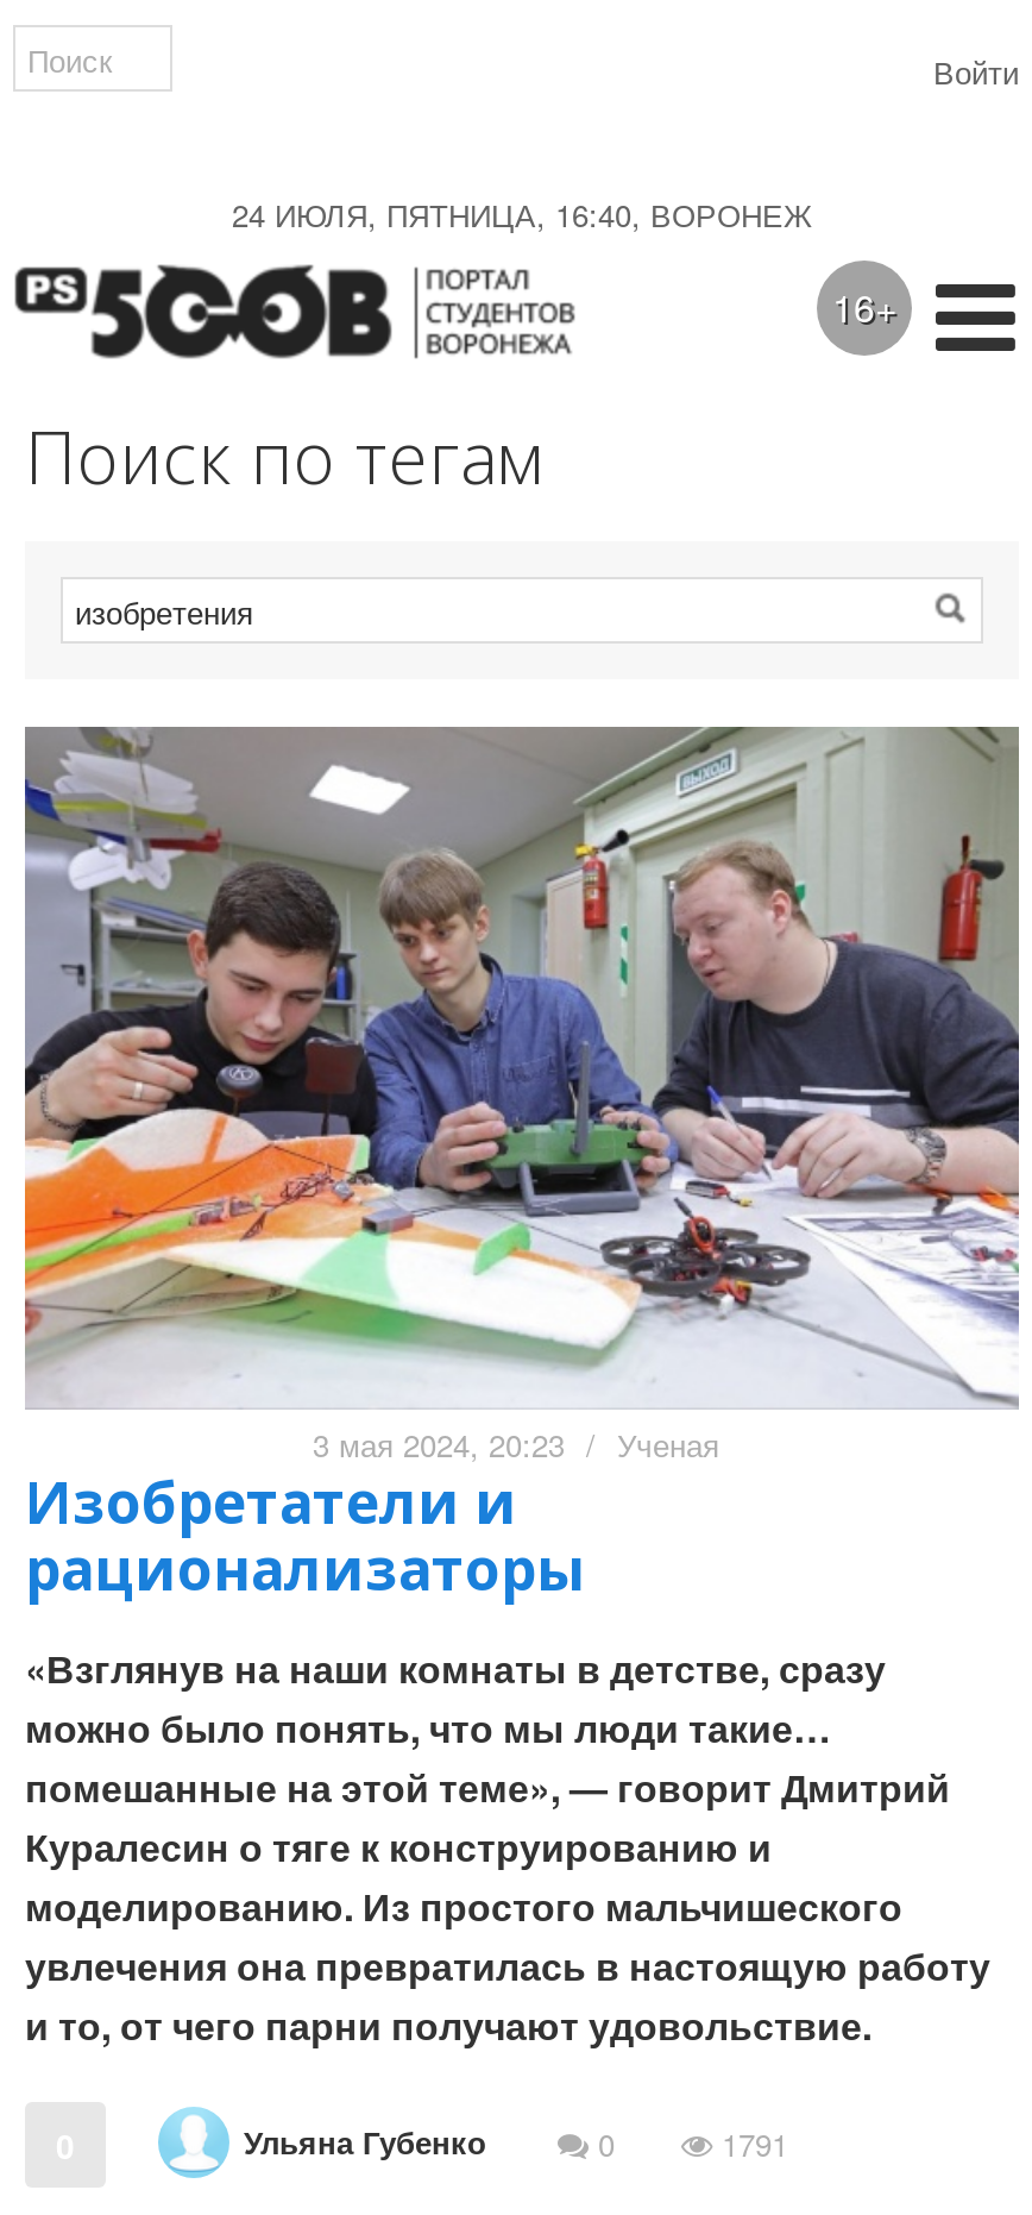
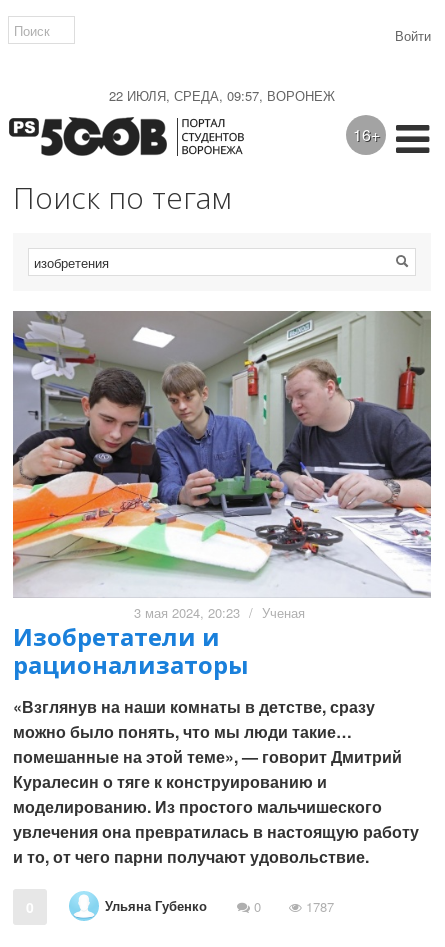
- 24 ИЮЛЯ, ПЯТНИЦА, 16:40, ВОРОНЕЖ
+ 22 ИЮЛЯ, СРЕДА, 09:57, ВОРОНЕЖ

- 1791
+ 1787
